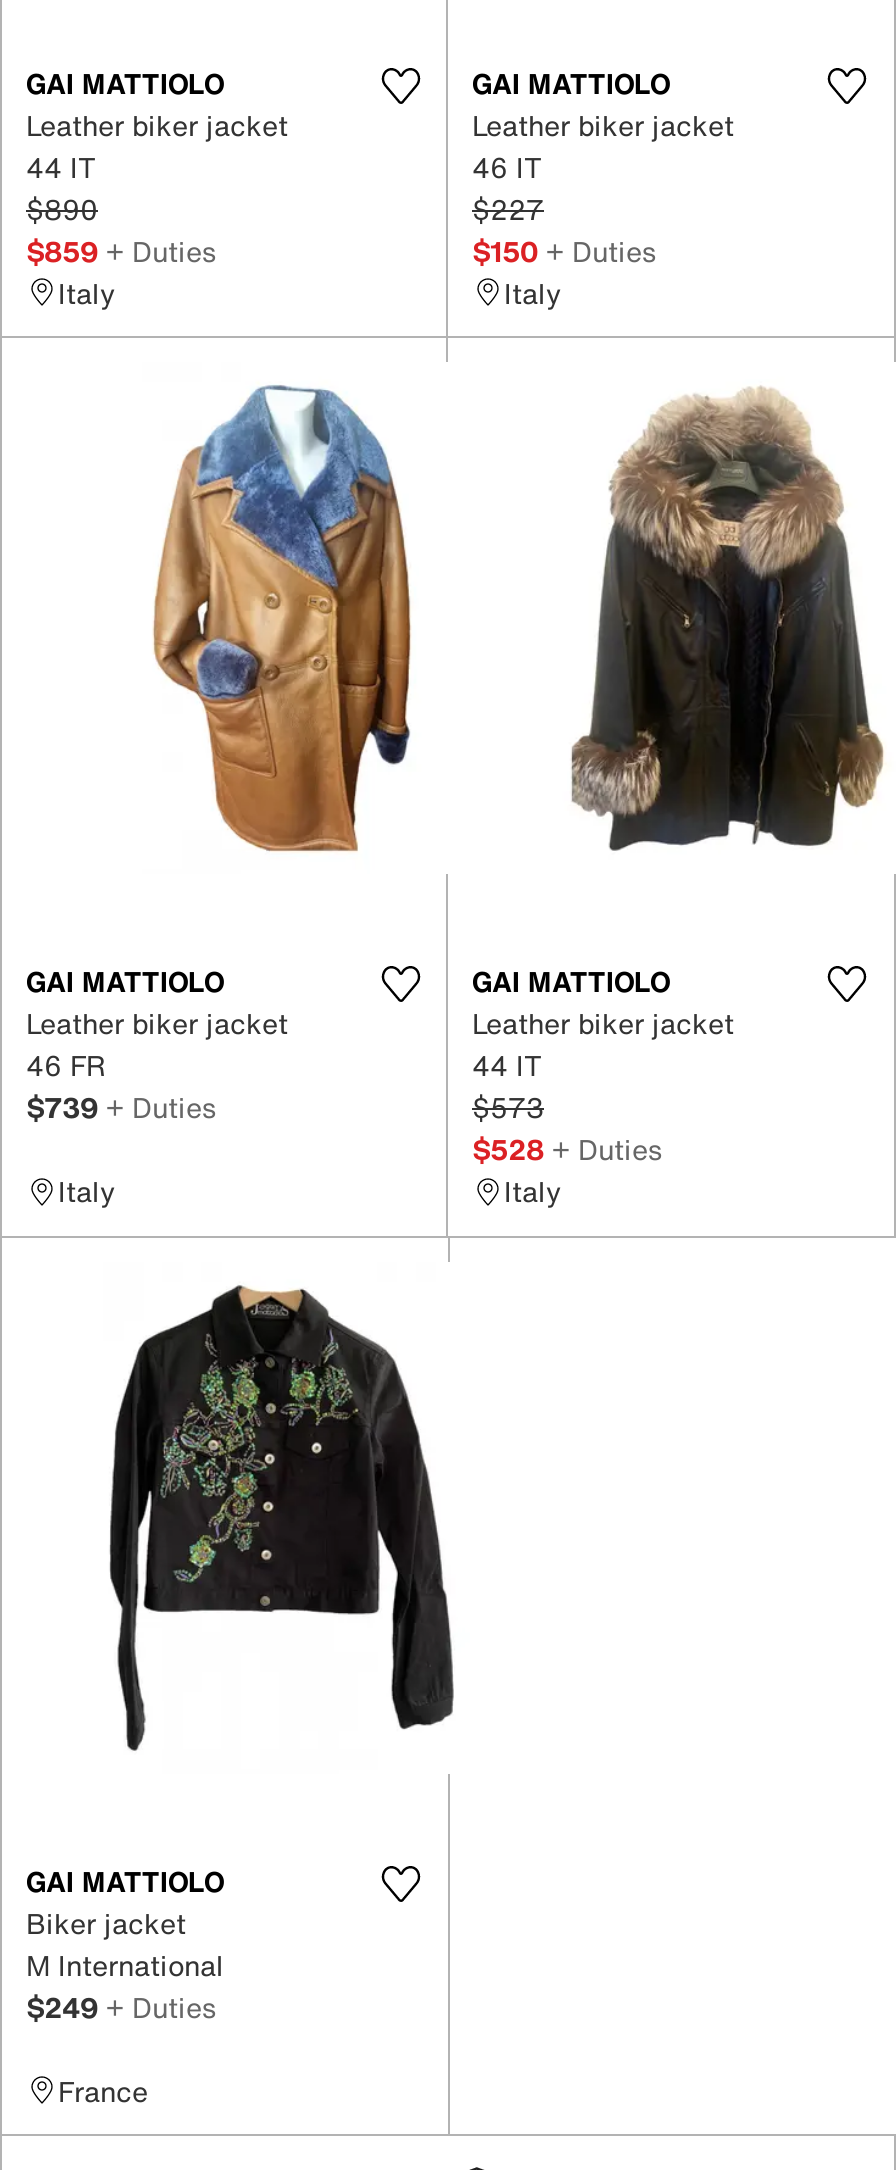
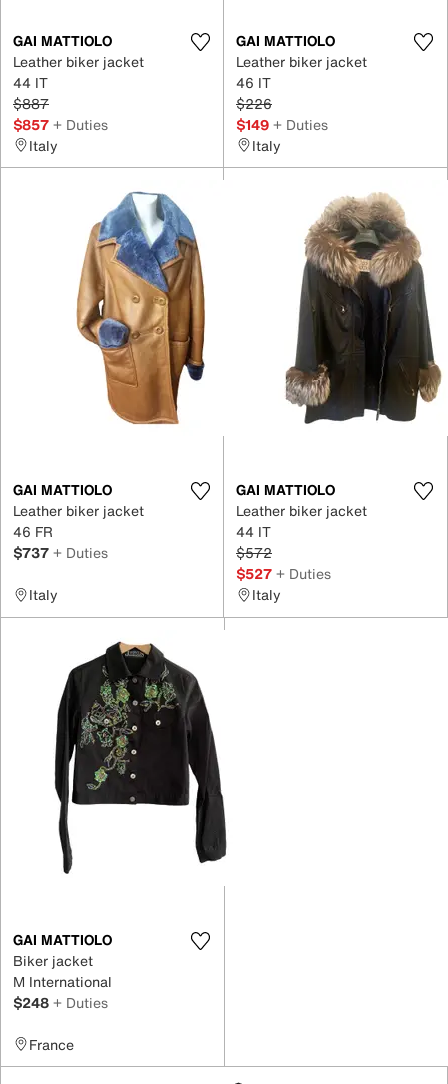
- $890
+ $887

- $227
+ $226

- $859 + Duties
+ $857 + Duties

- $150 + Duties
+ $149 + Duties

- $739 + Duties
+ $737 + Duties

- $573
+ $572

- $528 + Duties
+ $527 + Duties

- $249 + Duties
+ $248 + Duties
